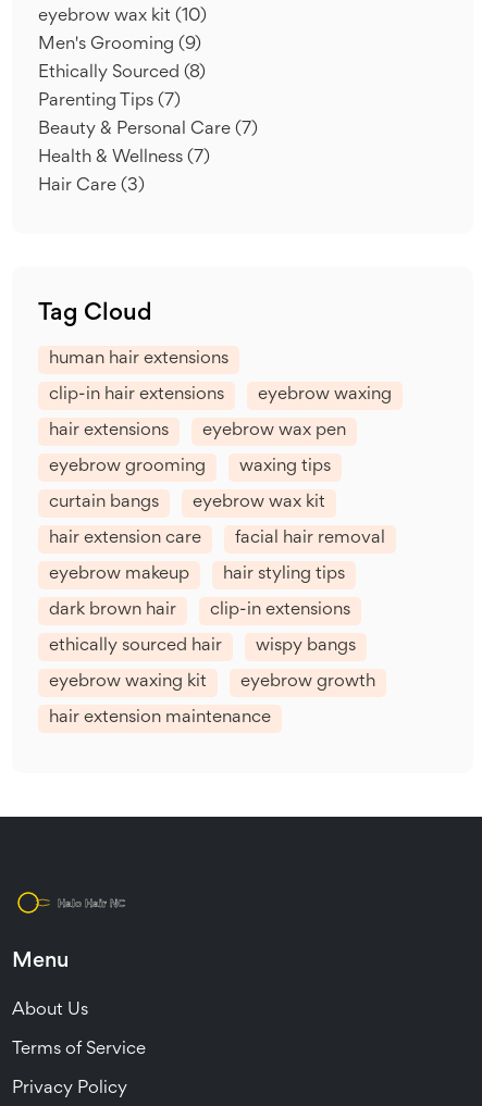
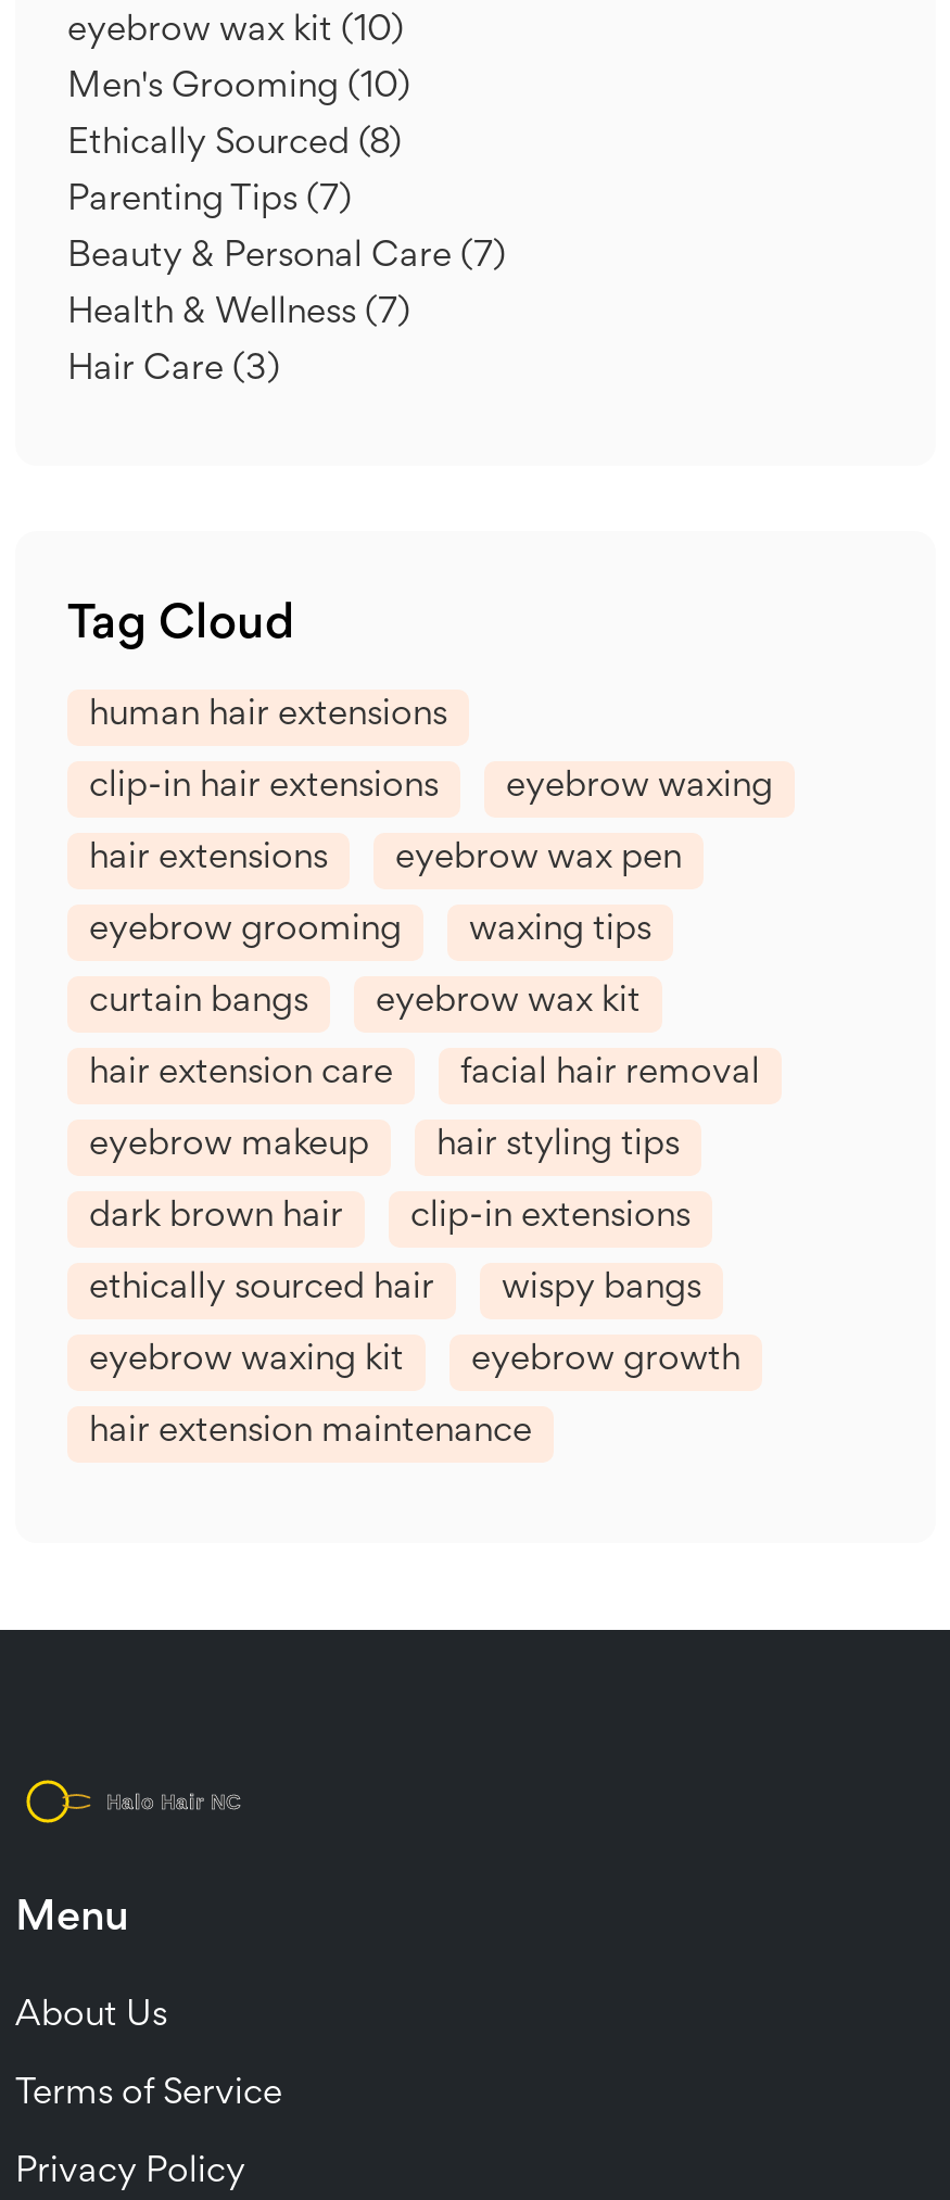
- Men's Grooming (9)
+ Men's Grooming (10)
